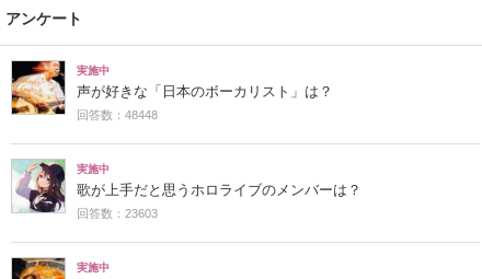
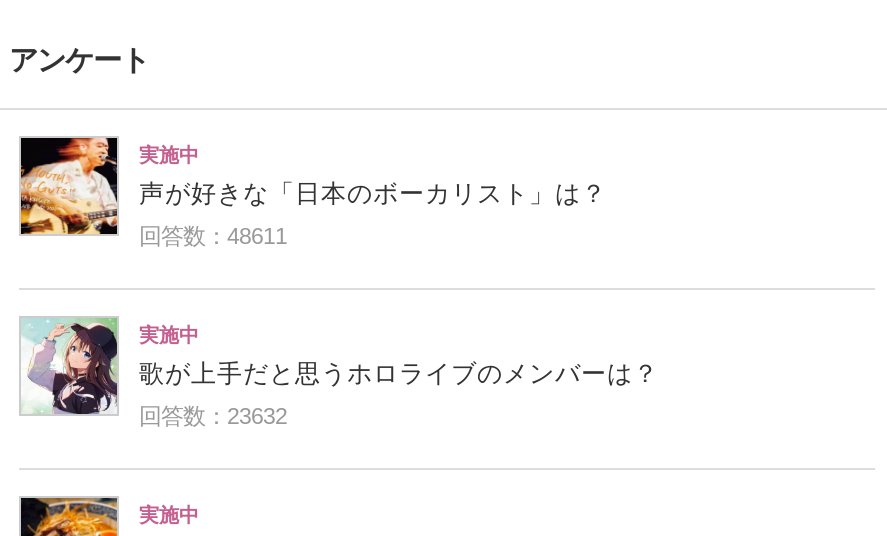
- 回答数：48448
+ 回答数：48611

- 回答数：23603
+ 回答数：23632
